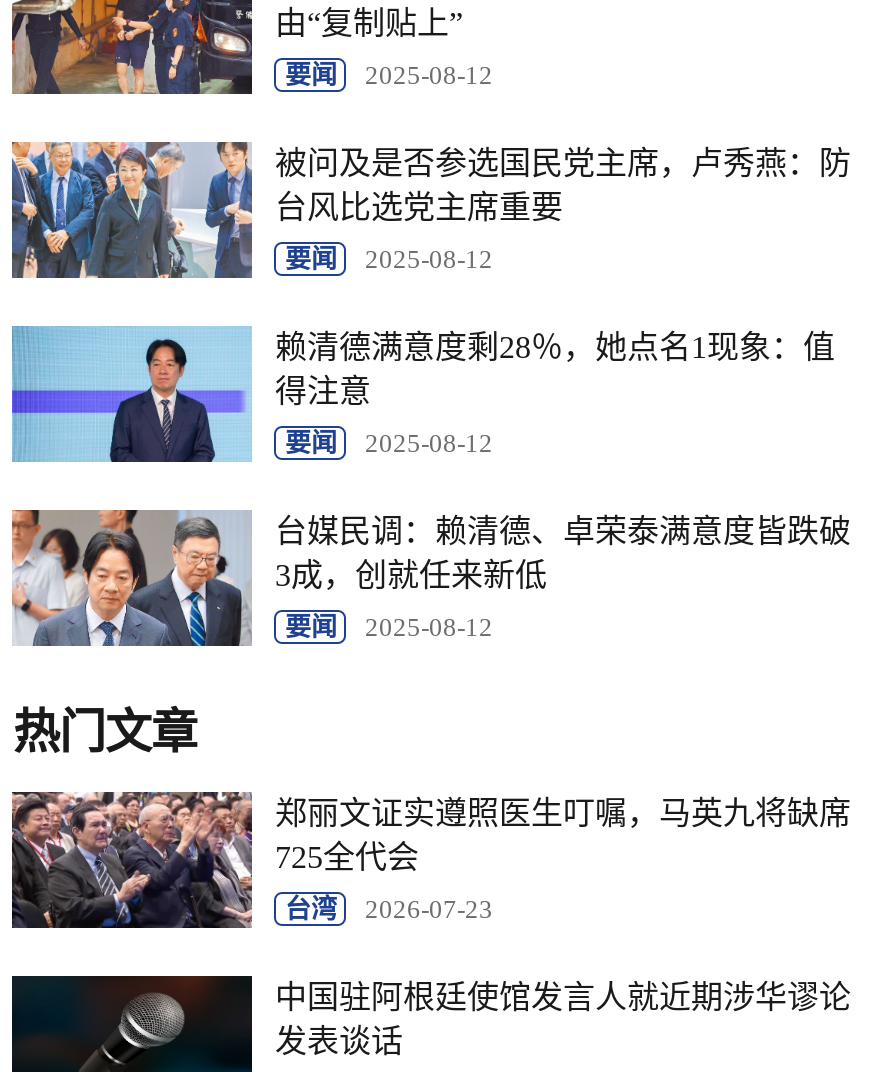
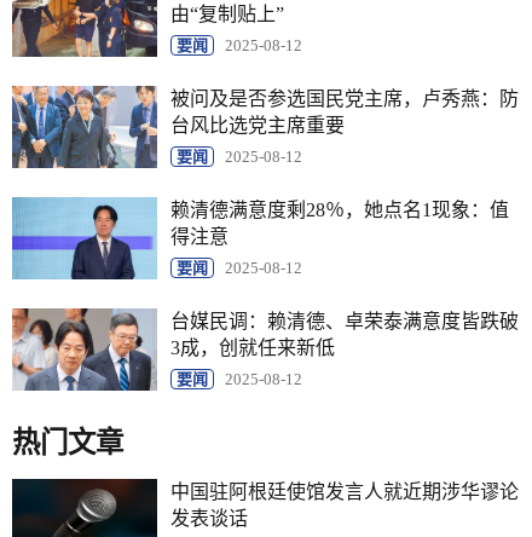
- [image]
- 郑丽文证实遵照医生叮嘱，马英九将缺席
- 725全代会
- 台湾
- 2026-07-23
